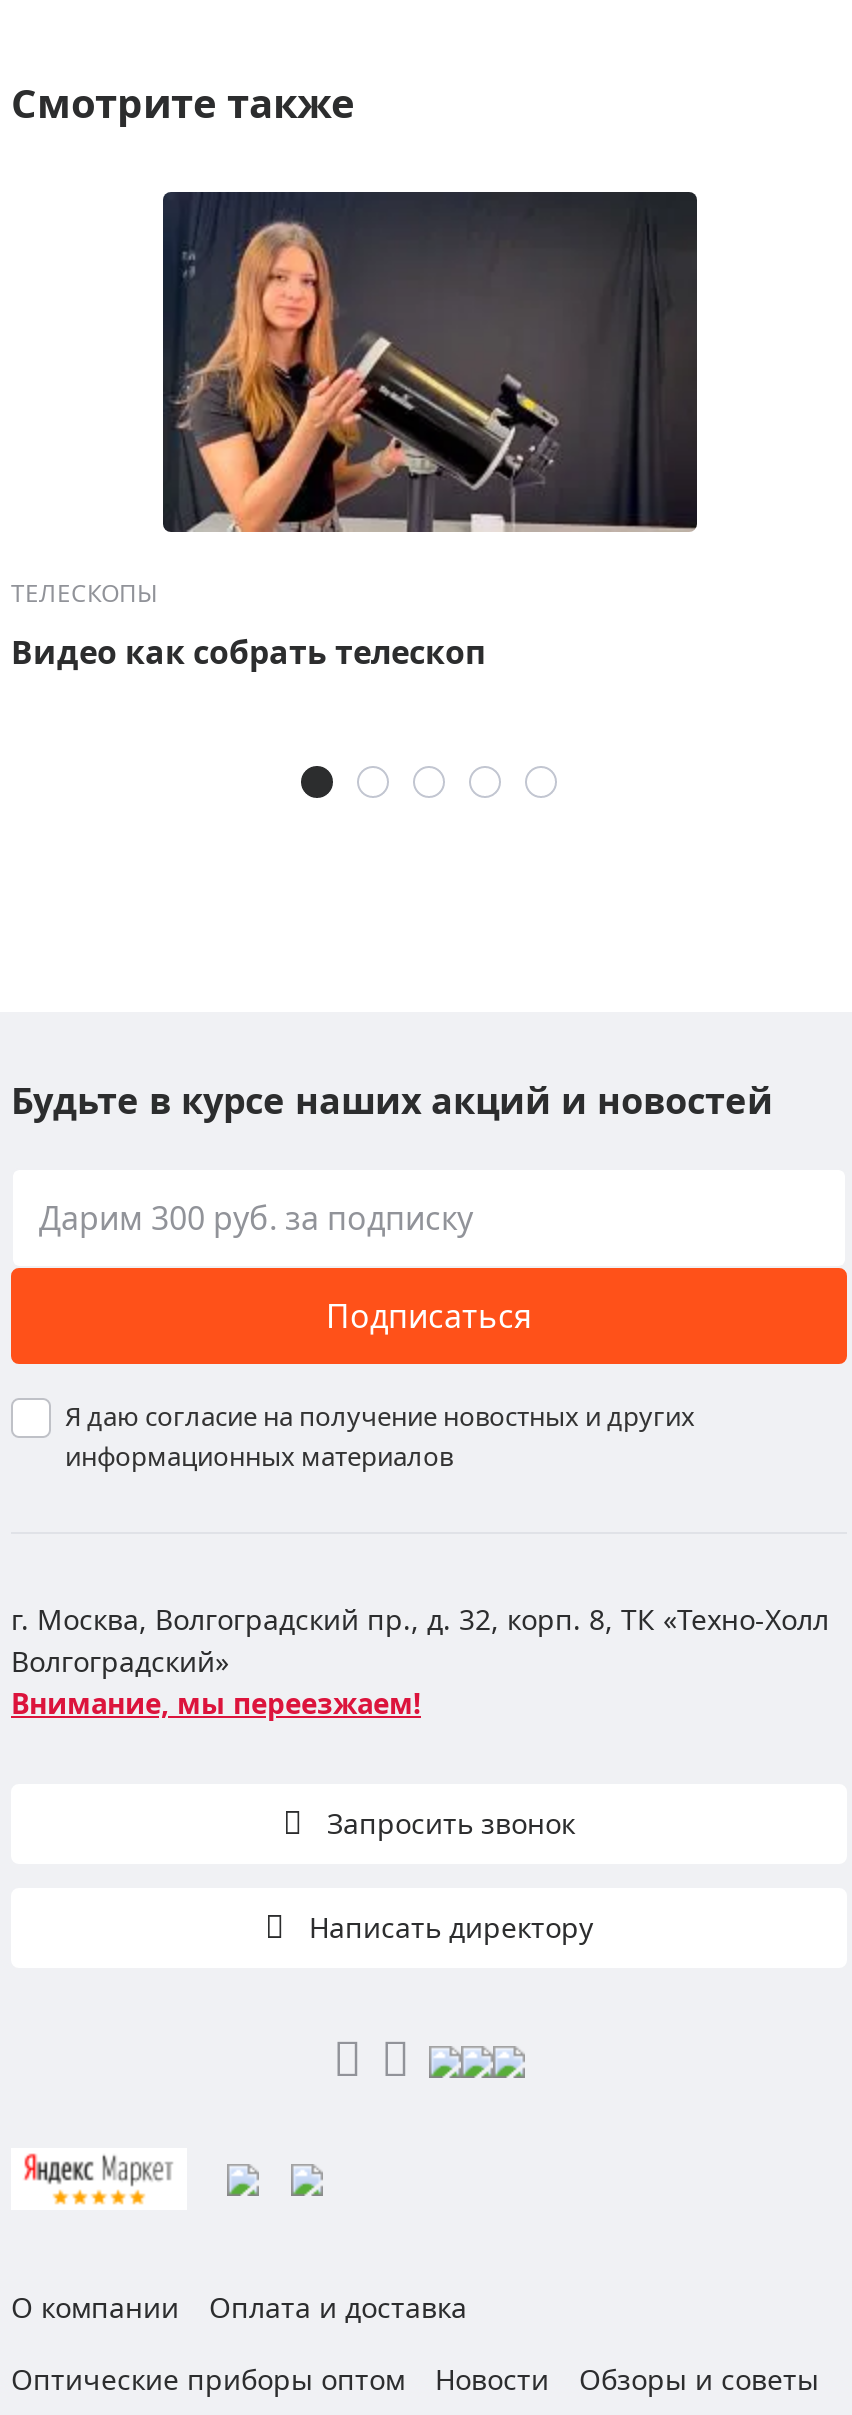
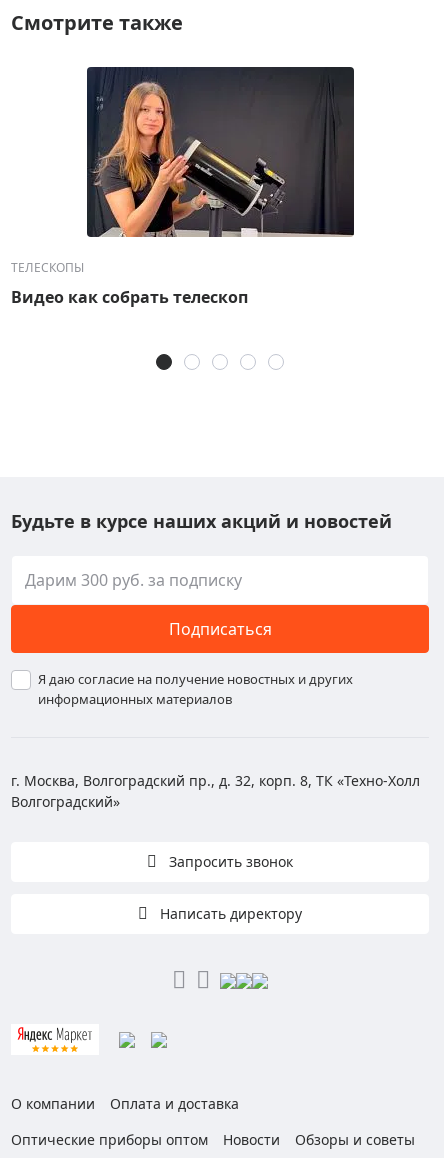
- Внимание, мы переезжаем!
